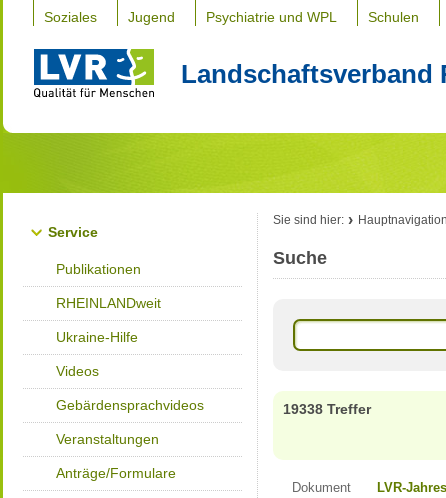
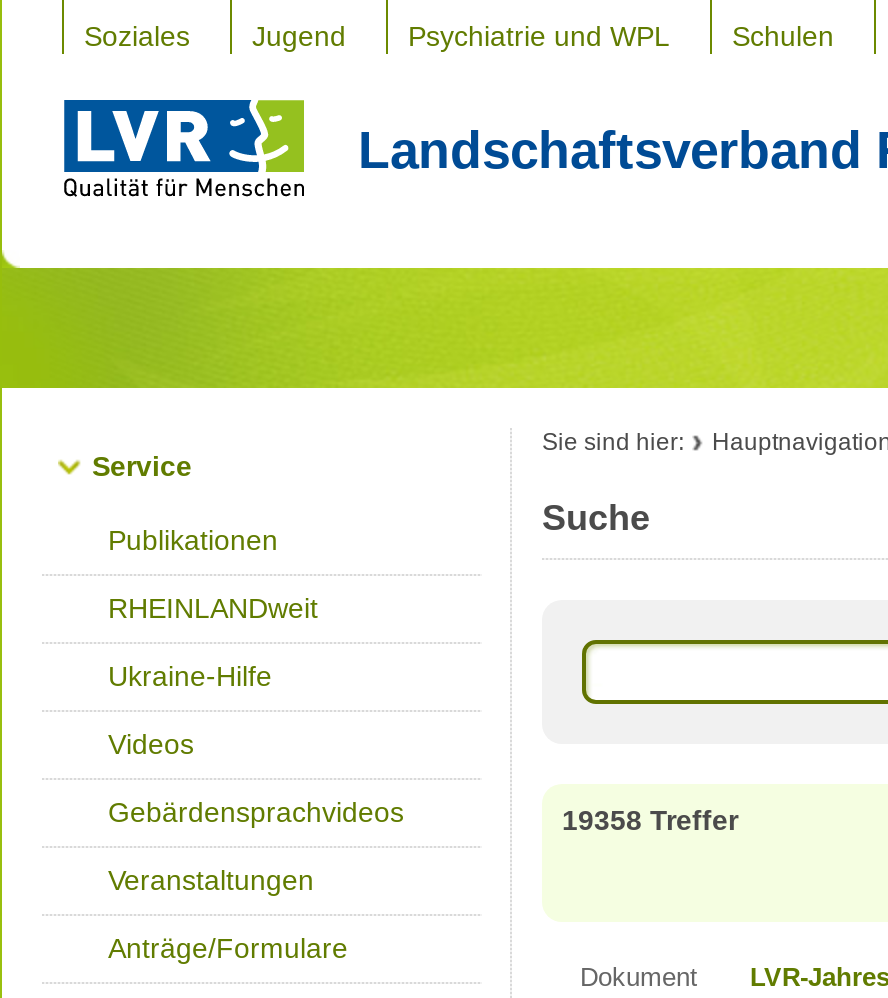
- 19338 Treffer
+ 19358 Treffer
